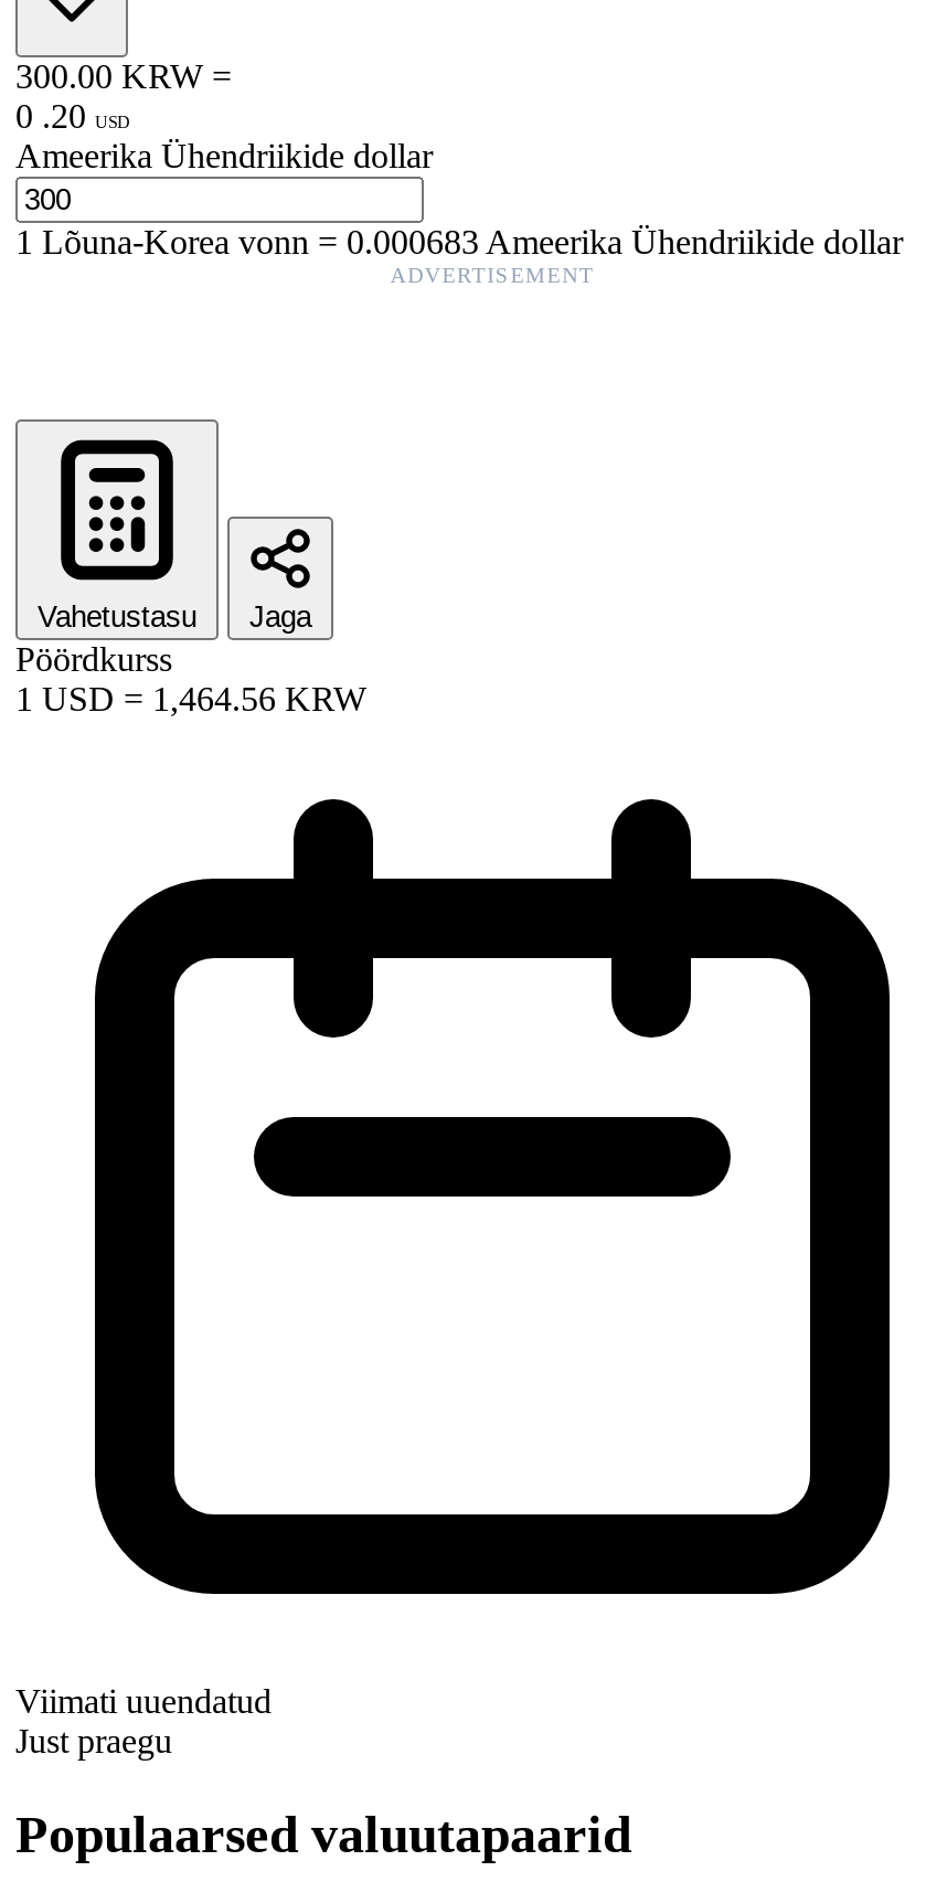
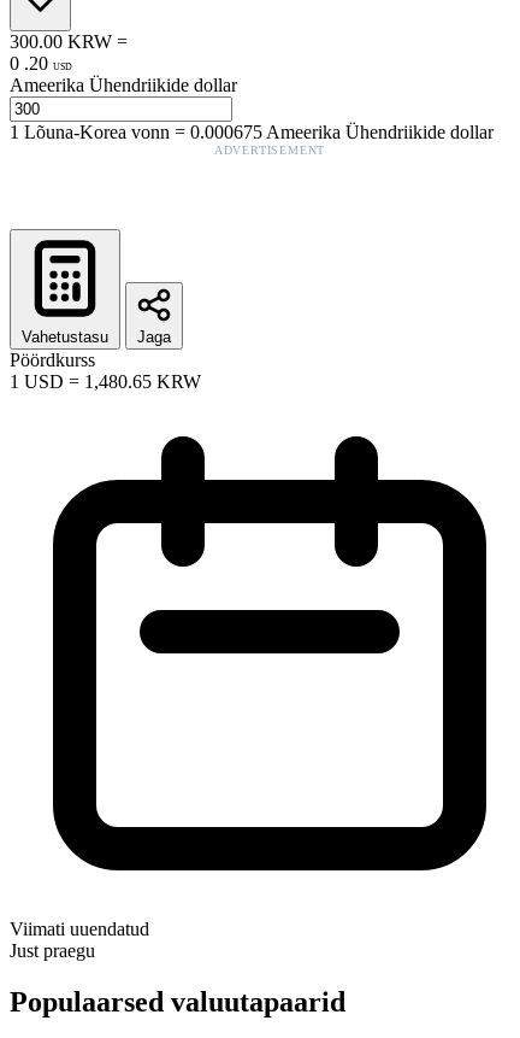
- 1Lõuna-Korea vonn=0.000683 Ameerika Ühendriikide dollar
+ 1Lõuna-Korea vonn=0.000675 Ameerika Ühendriikide dollar

- 1 USD = 1,464.56 KRW
+ 1 USD = 1,480.65 KRW
